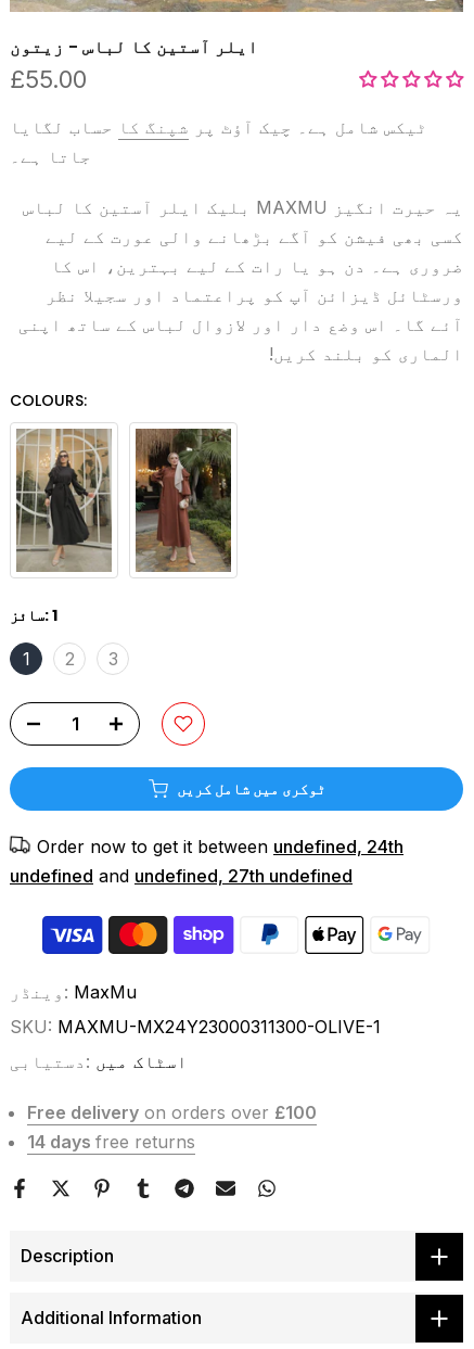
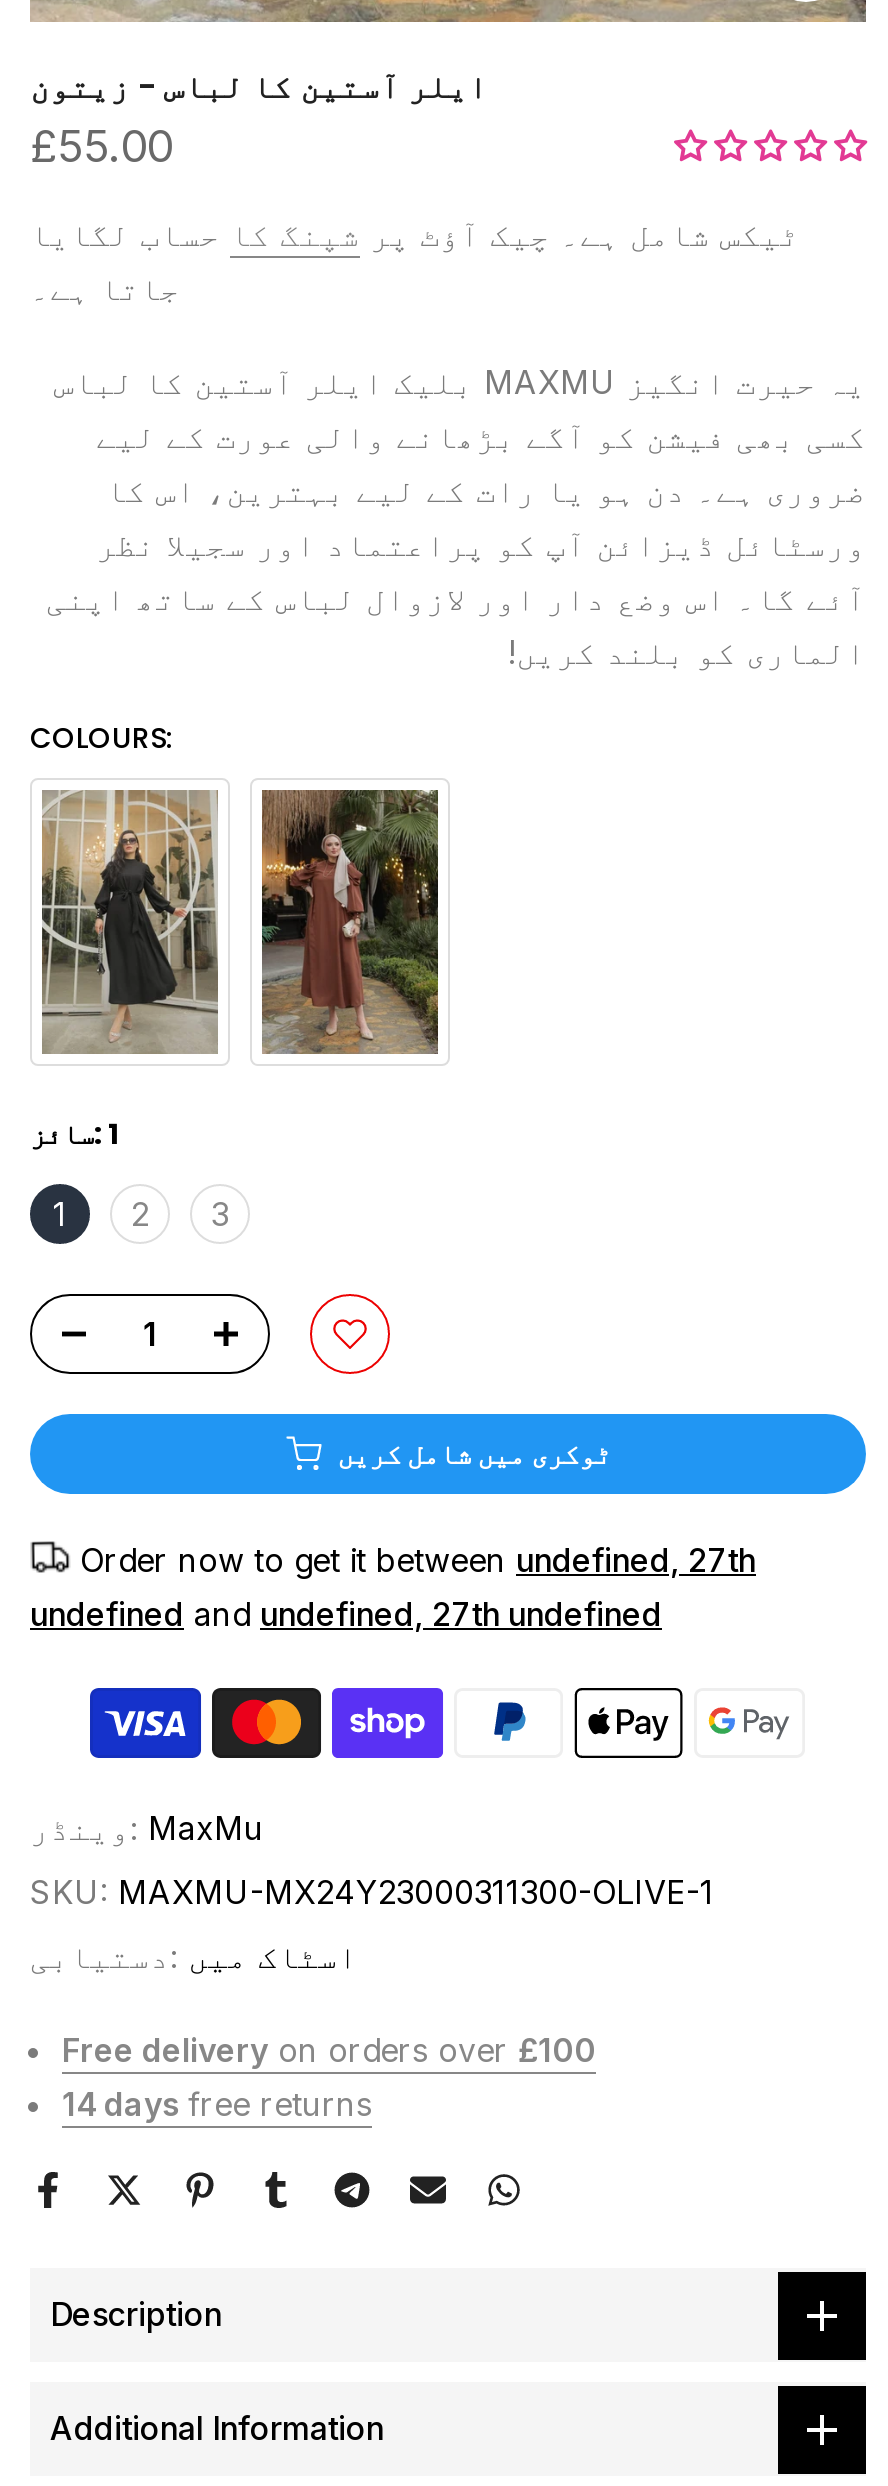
- Order now to get it between undefined, 24th
+ Order now to get it between undefined, 27th
